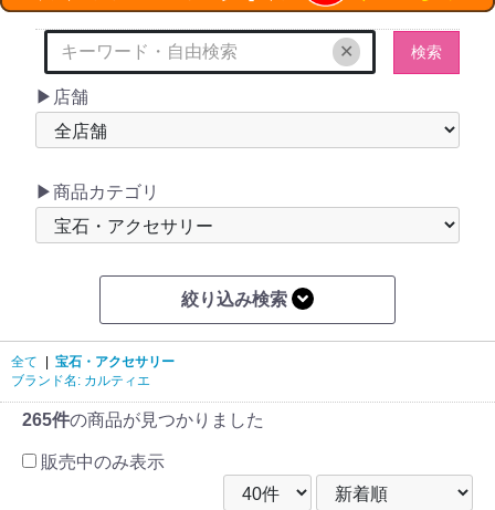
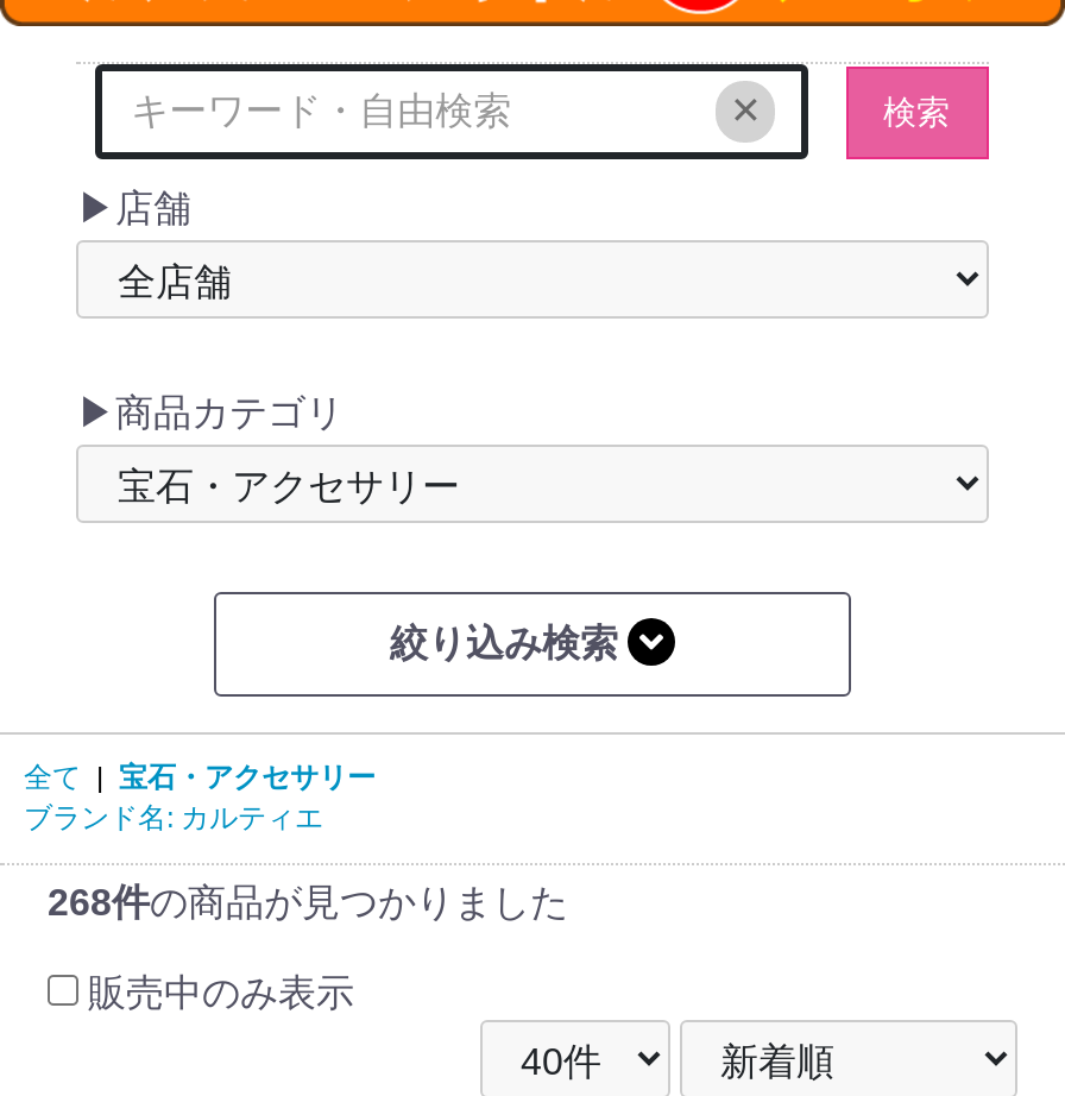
- 265件の商品が見つかりました
+ 268件の商品が見つかりました
